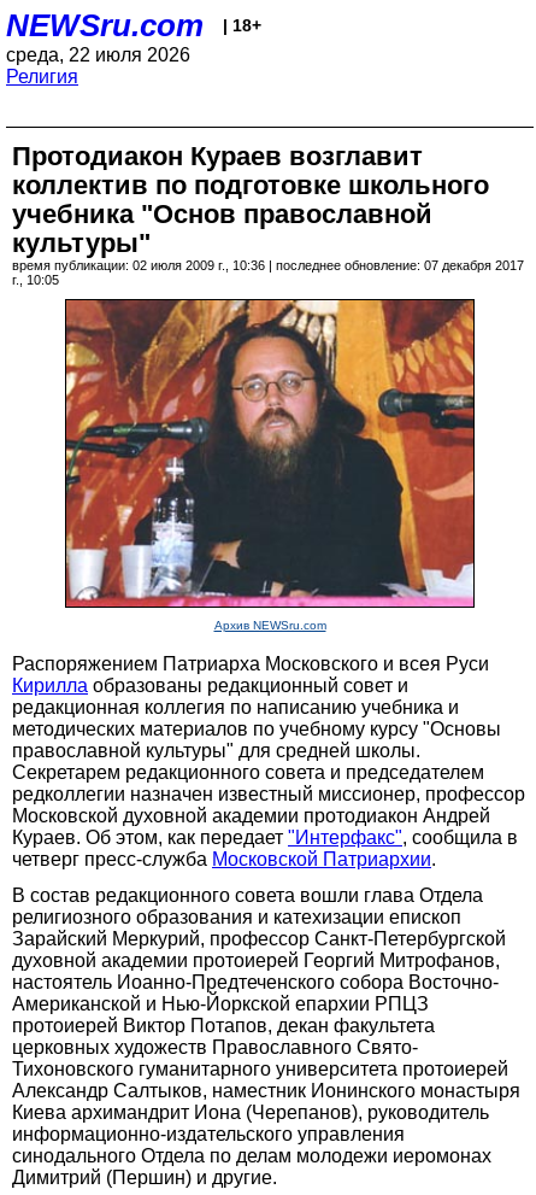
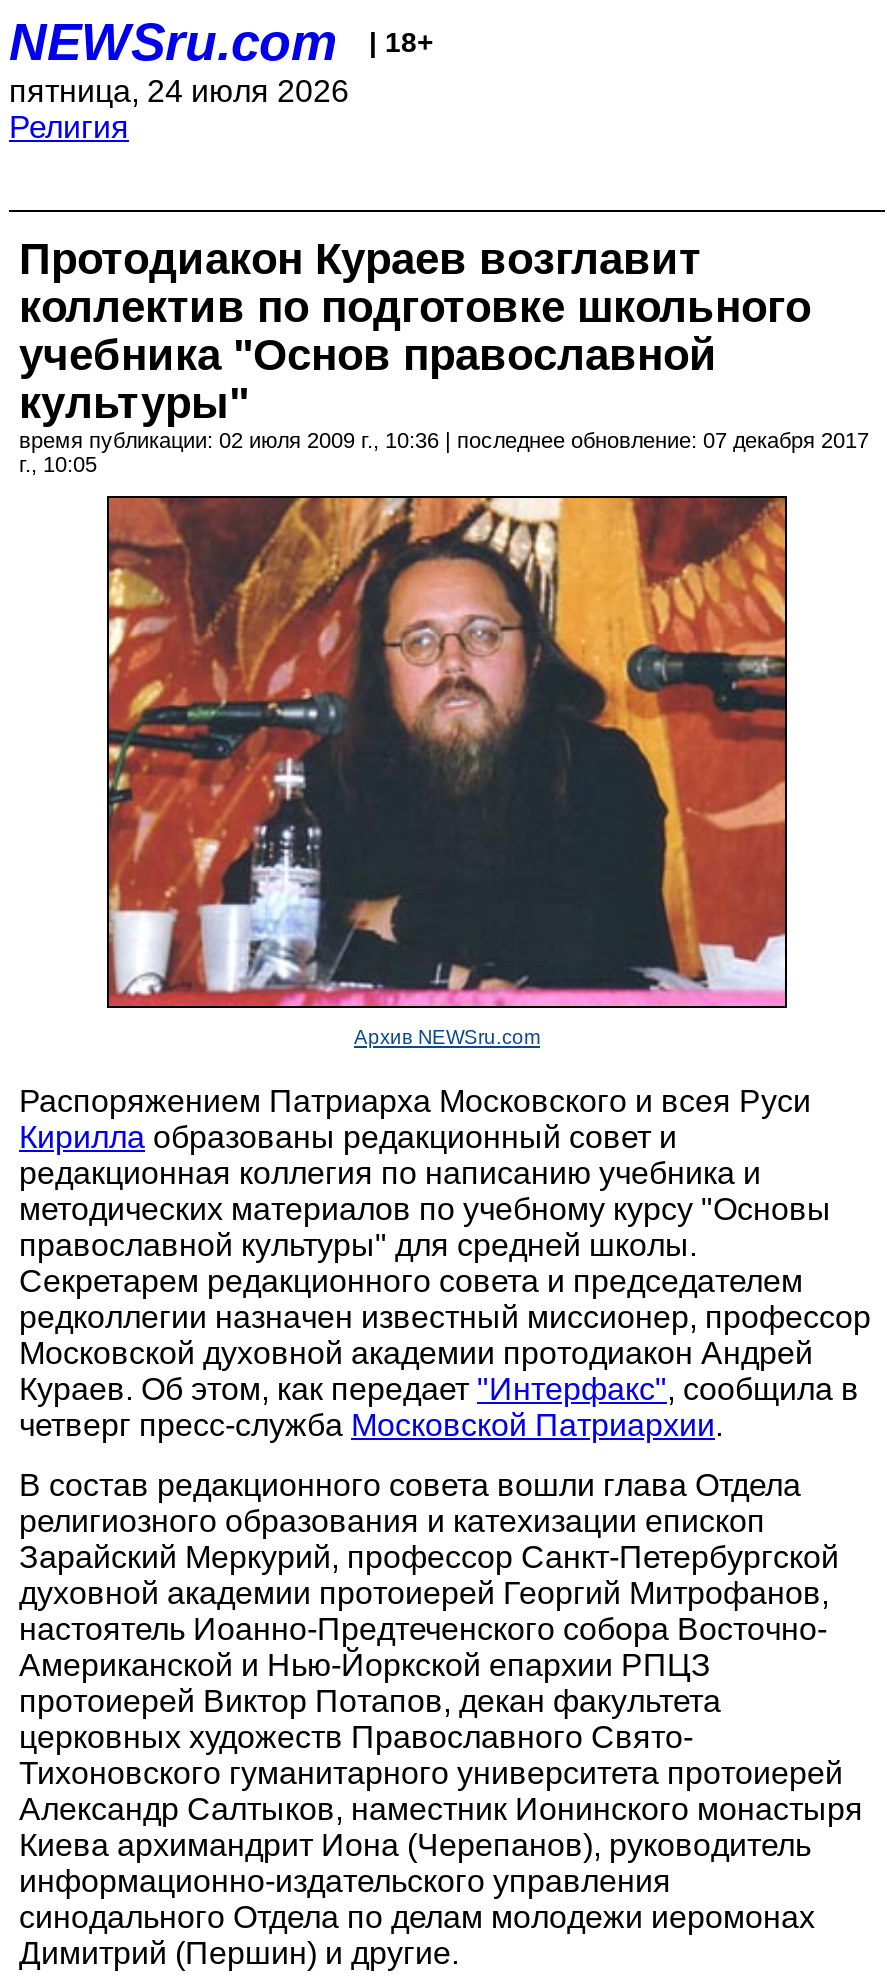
- среда, 22 июля 2026
+ пятница, 24 июля 2026
